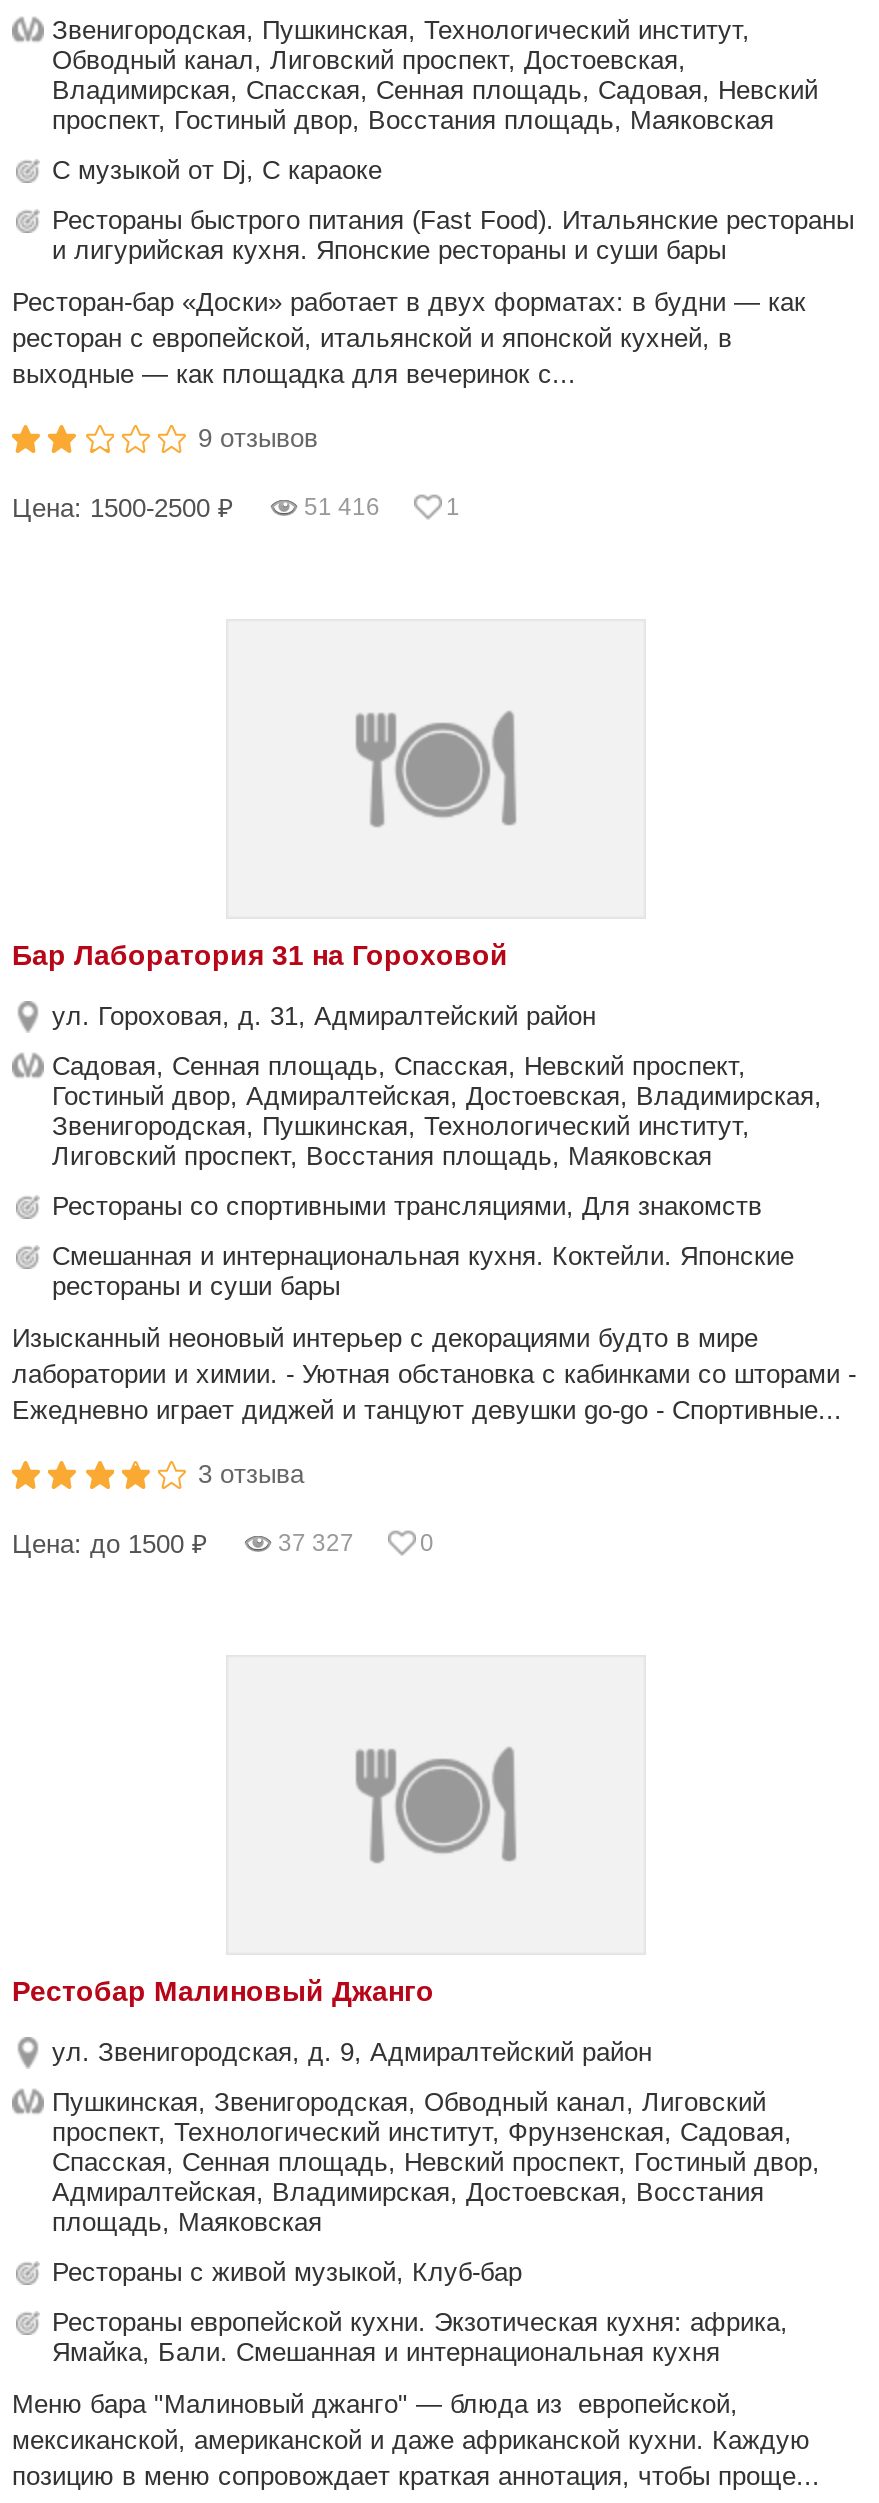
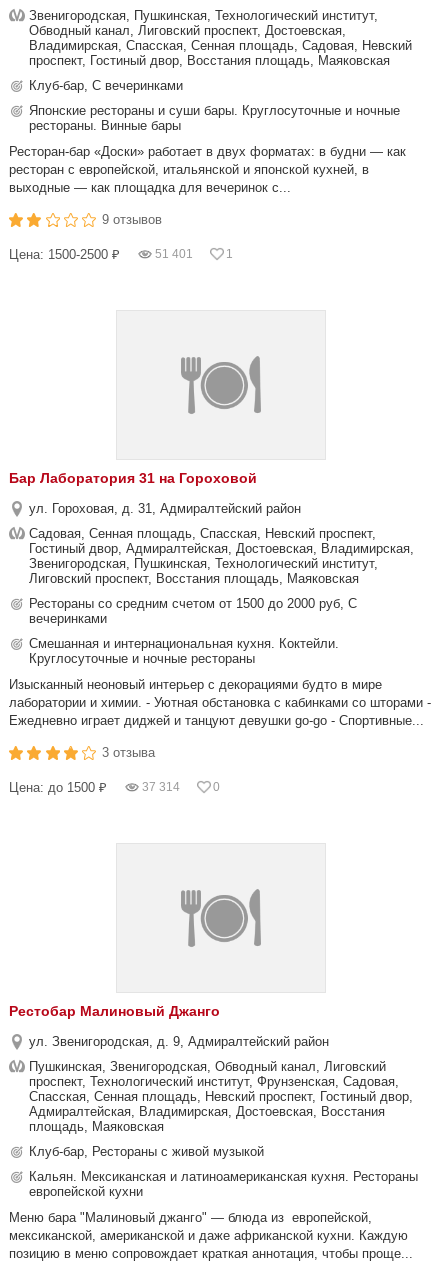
- С музыкой от Dj, С караоке
+ Клуб-бар, С вечеринками

- Рестораны быстрого питания (Fast Food). Итальянские рестораны
- и лигурийская кухня. Японские рестораны и суши бары
+ Японские рестораны и суши бары. Круглосуточные и ночные
+ рестораны. Винные бары

- 51 416
+ 51 401

- Рестораны со спортивными трансляциями, Для знакомств
+ Рестораны со средним счетом от 1500 до 2000 руб, С
+ вечеринками

- Смешанная и интернациональная кухня. Коктейли. Японские
- рестораны и суши бары
+ Смешанная и интернациональная кухня. Коктейли.
+ Круглосуточные и ночные рестораны

- 37 327
+ 37 314

- Рестораны с живой музыкой, Клуб-бар
+ Клуб-бар, Рестораны с живой музыкой

- Рестораны европейской кухни. Экзотическая кухня: африка,
- Ямайка, Бали. Смешанная и интернациональная кухня
+ Кальян. Мексиканская и латиноамериканская кухня. Рестораны
+ европейской кухни
